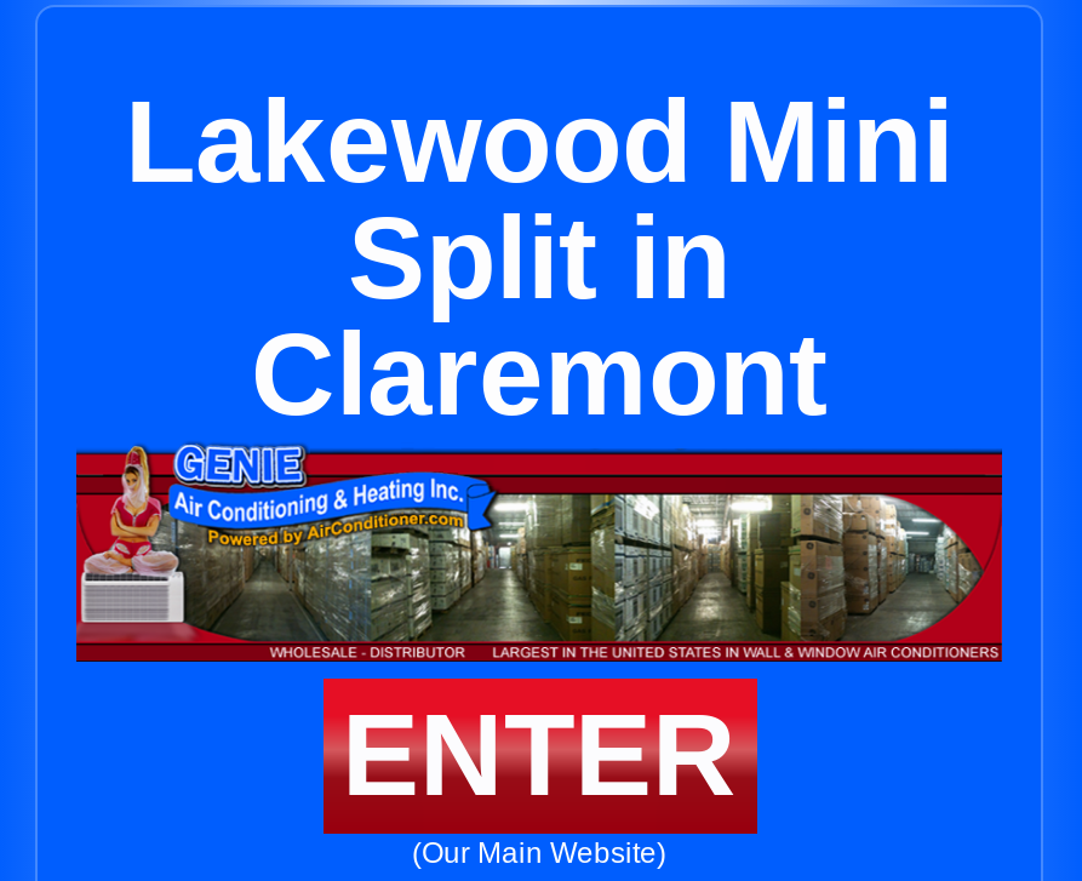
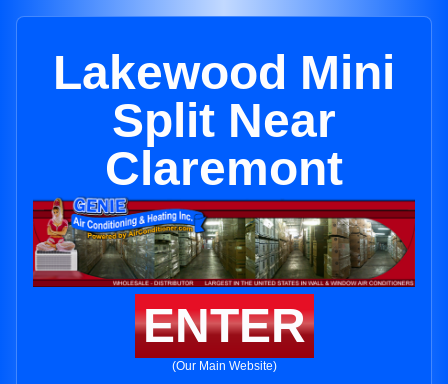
- Split in
+ Split Near
